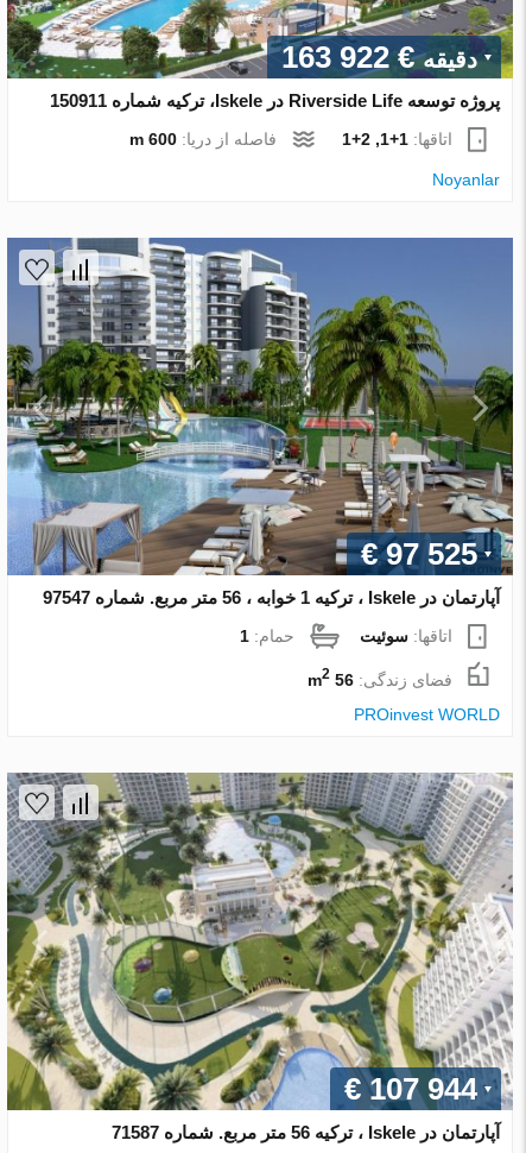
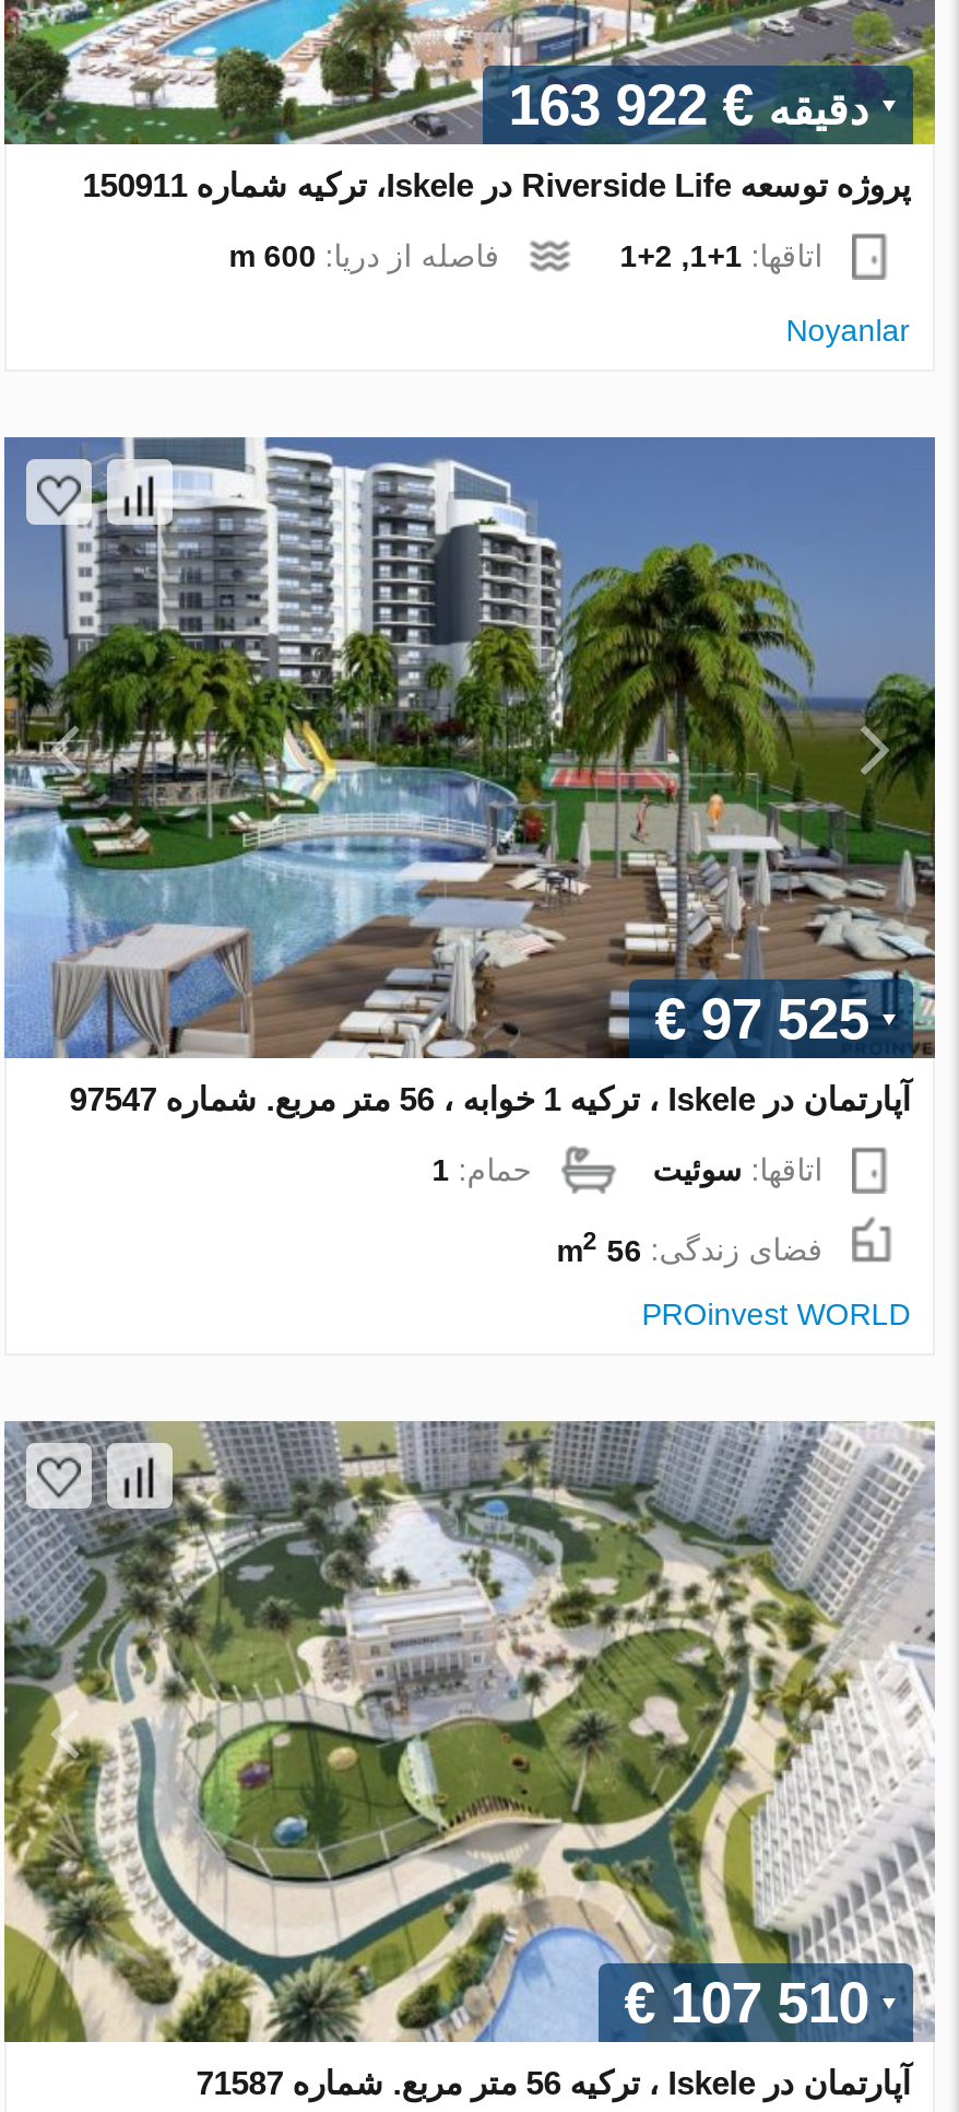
- € 107 944
+ € 107 510
